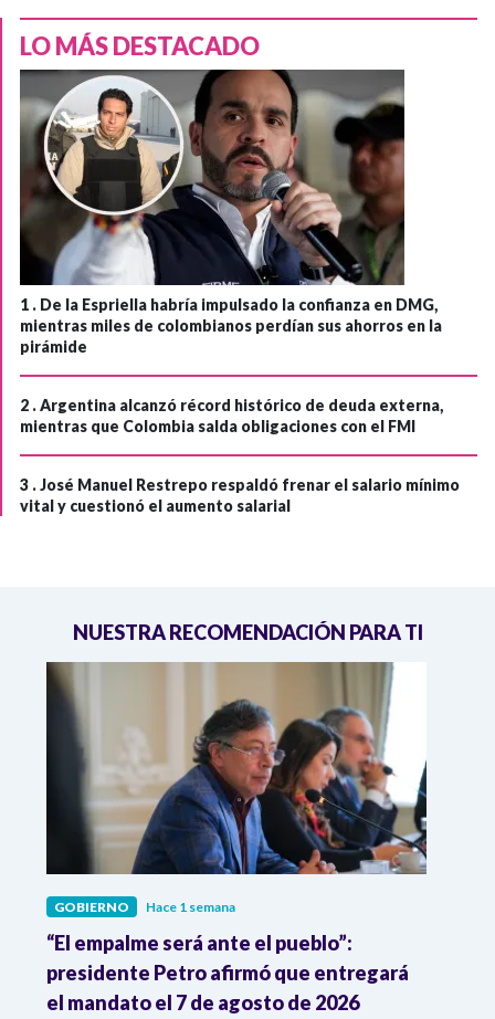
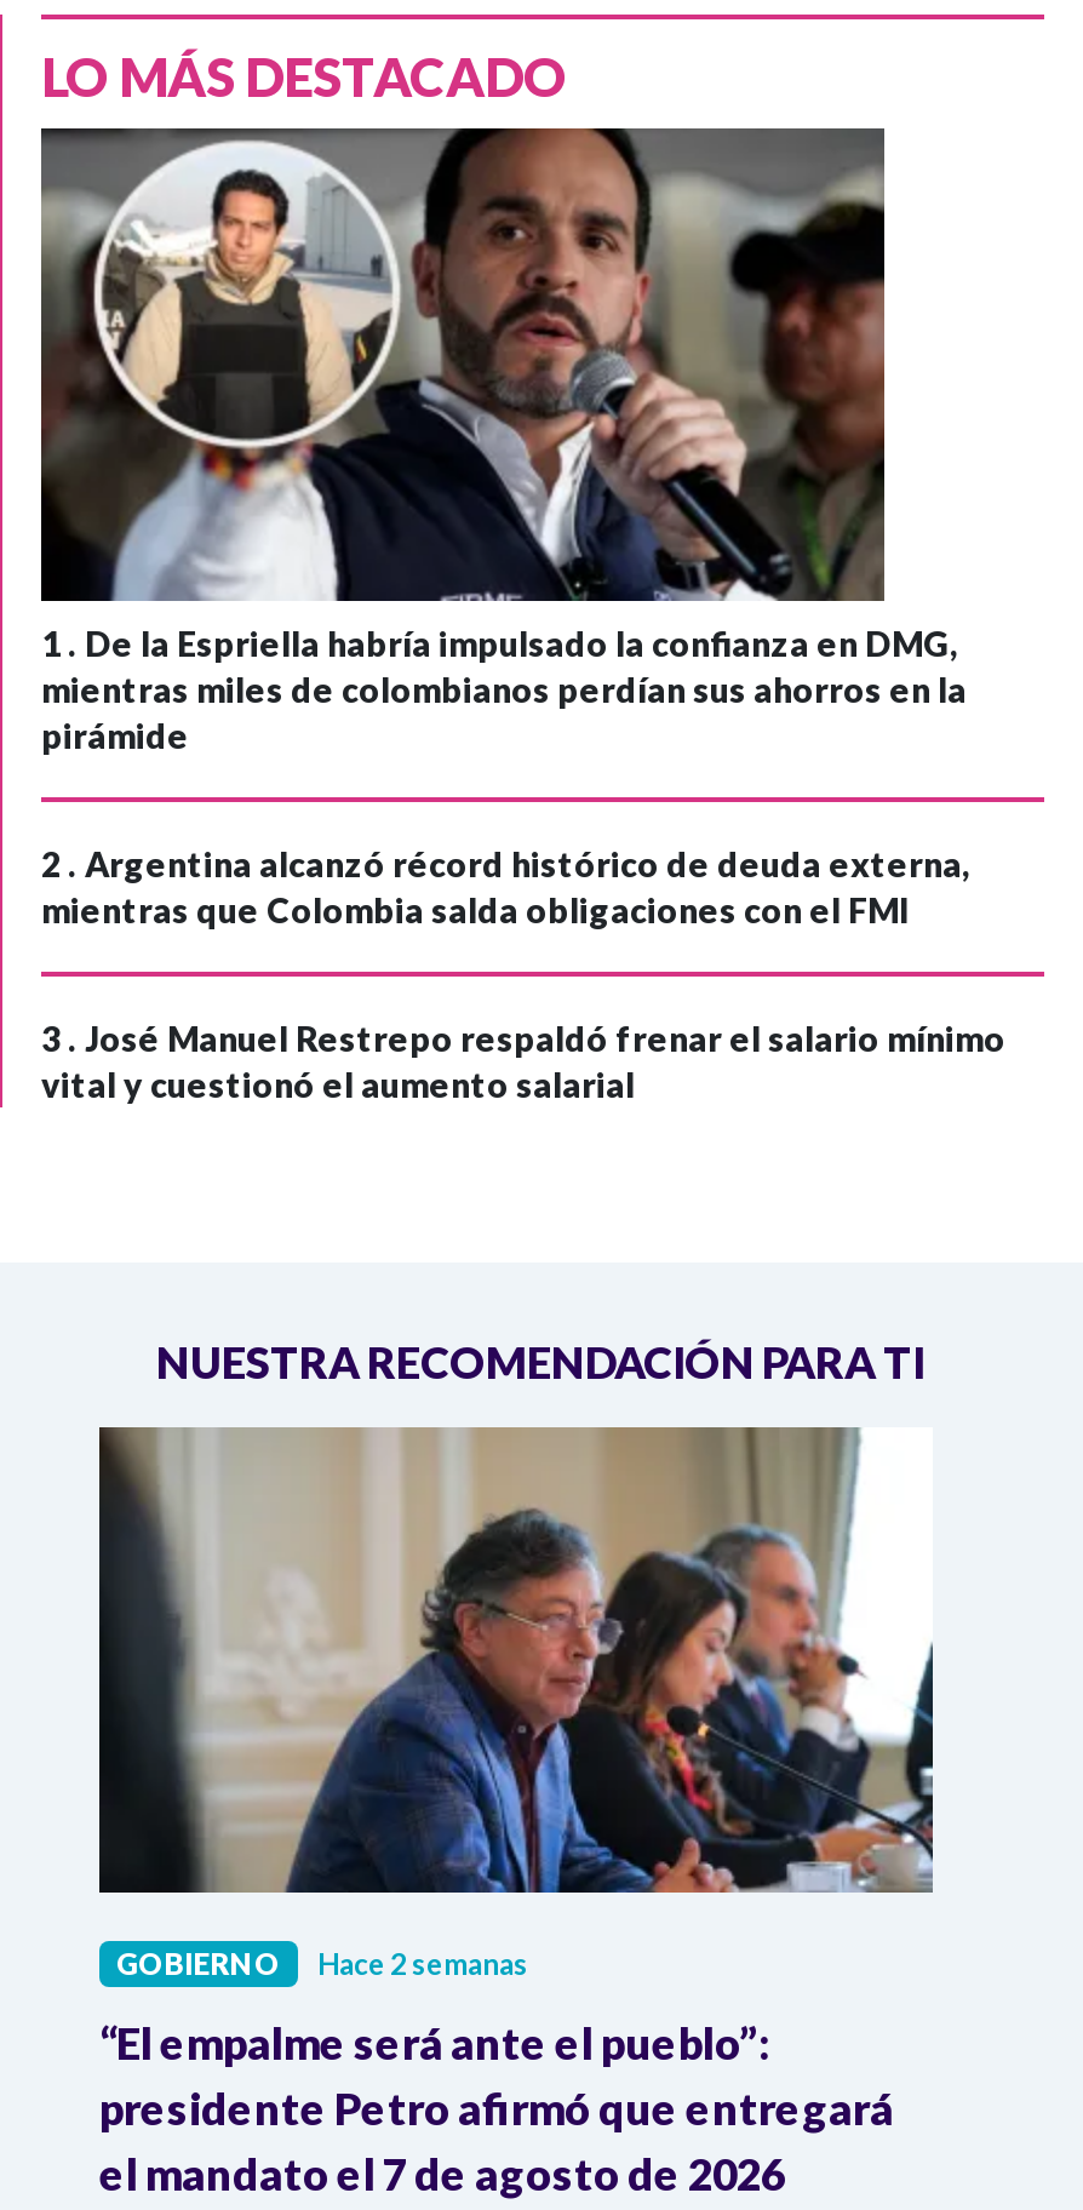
- GOBIERNO Hace 1 semana
+ GOBIERNO Hace 2 semanas
